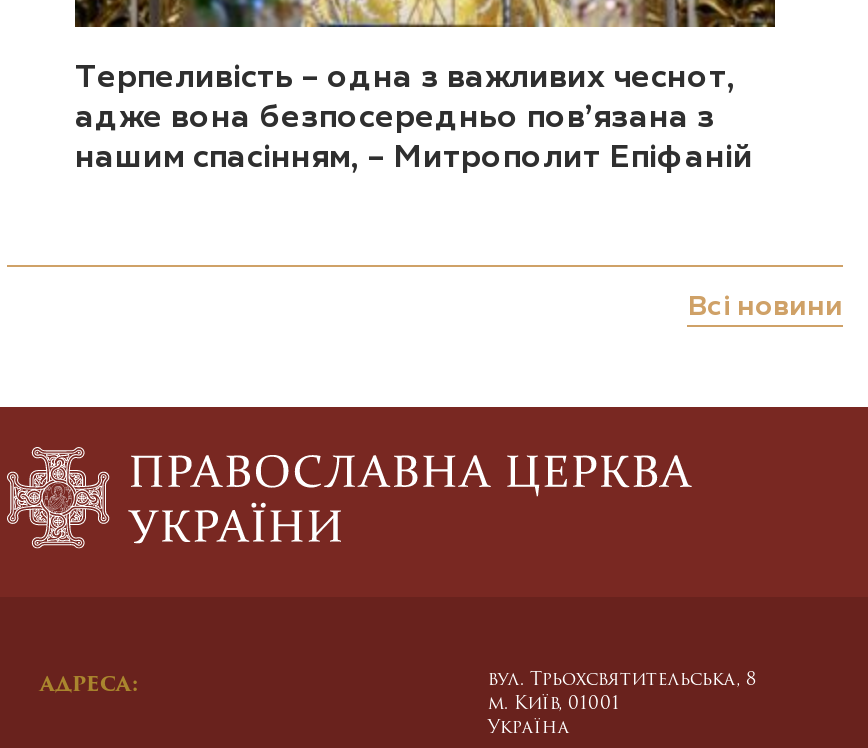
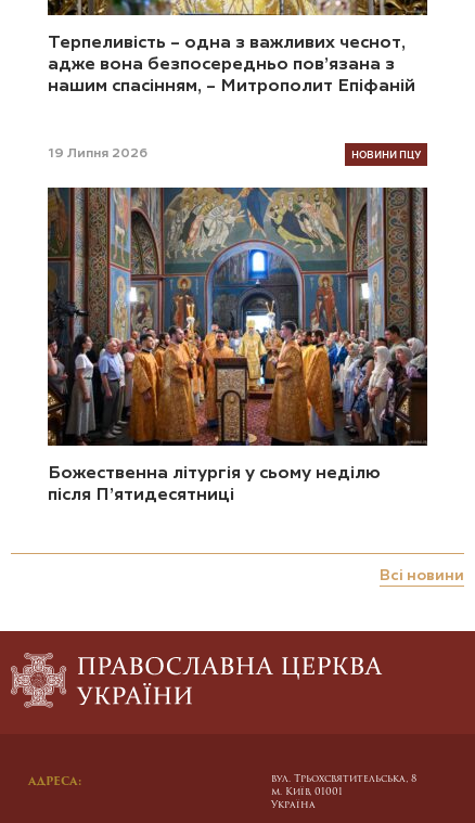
+ [image]
+ Божественна літургія у сьому неділю
+ після П’ятидесятниці

+ 19 Липня 2026
+ НОВИНИ ПЦУ
